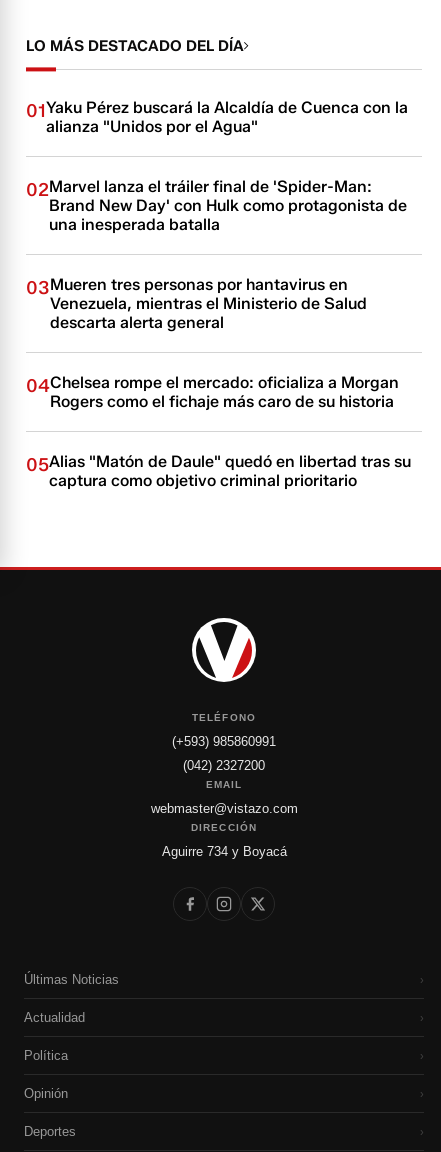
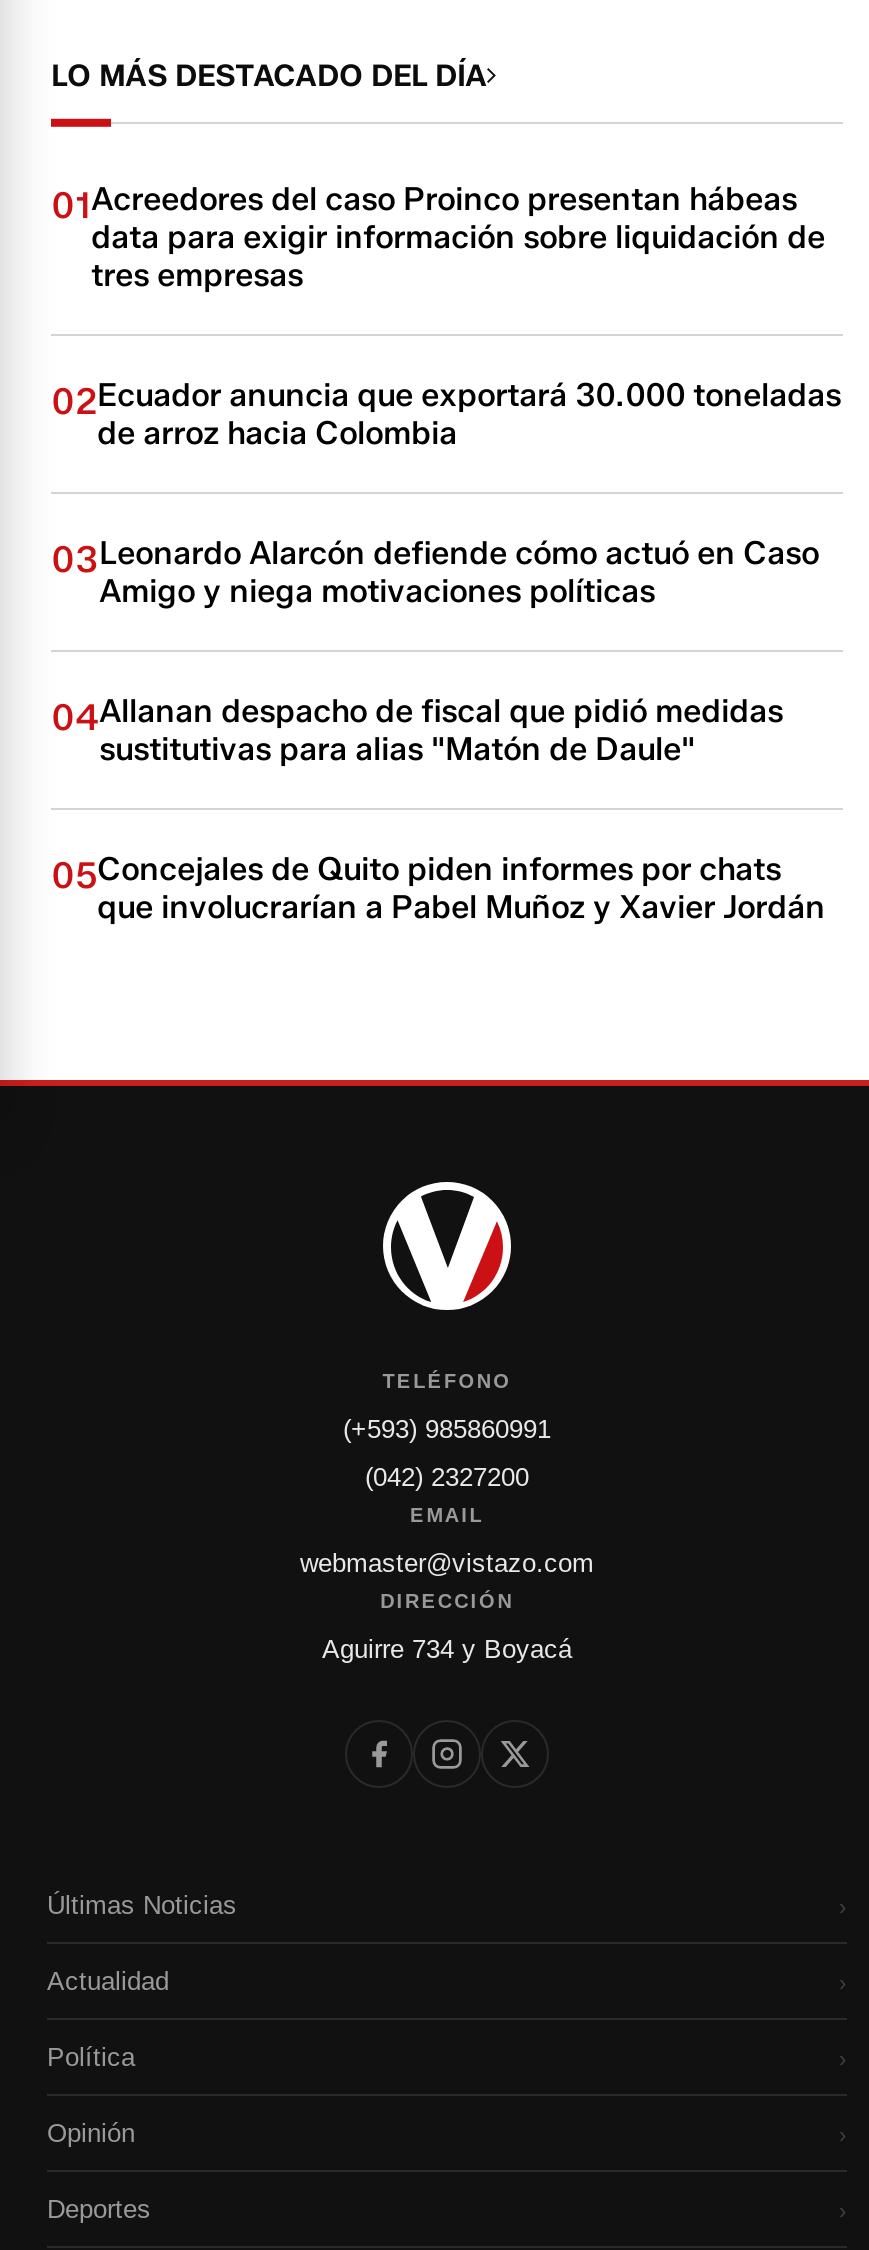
- 01Yaku Pérez buscará la Alcaldía de Cuenca con la
- alianza "Unidos por el Agua"
+ 01Acreedores del caso Proinco presentan hábeas
+ data para exigir información sobre liquidación de
+ tres empresas

- 02Marvel lanza el tráiler final de 'Spider-Man:
- Brand New Day' con Hulk como protagonista de
- una inesperada batalla
+ 02Ecuador anuncia que exportará 30.000 toneladas
+ de arroz hacia Colombia

- 03Mueren tres personas por hantavirus en
- Venezuela, mientras el Ministerio de Salud
- descarta alerta general
+ 03Leonardo Alarcón defiende cómo actuó en Caso
+ Amigo y niega motivaciones políticas

- 04Chelsea rompe el mercado: oficializa a Morgan
- Rogers como el fichaje más caro de su historia
+ 04Allanan despacho de fiscal que pidió medidas
+ sustitutivas para alias "Matón de Daule"

- 05Alias "Matón de Daule" quedó en libertad tras su
- captura como objetivo criminal prioritario
+ 05Concejales de Quito piden informes por chats
+ que involucrarían a Pabel Muñoz y Xavier Jordán
